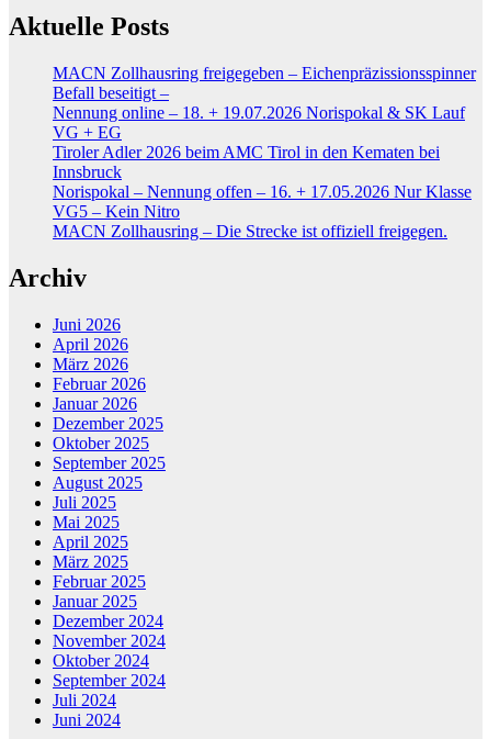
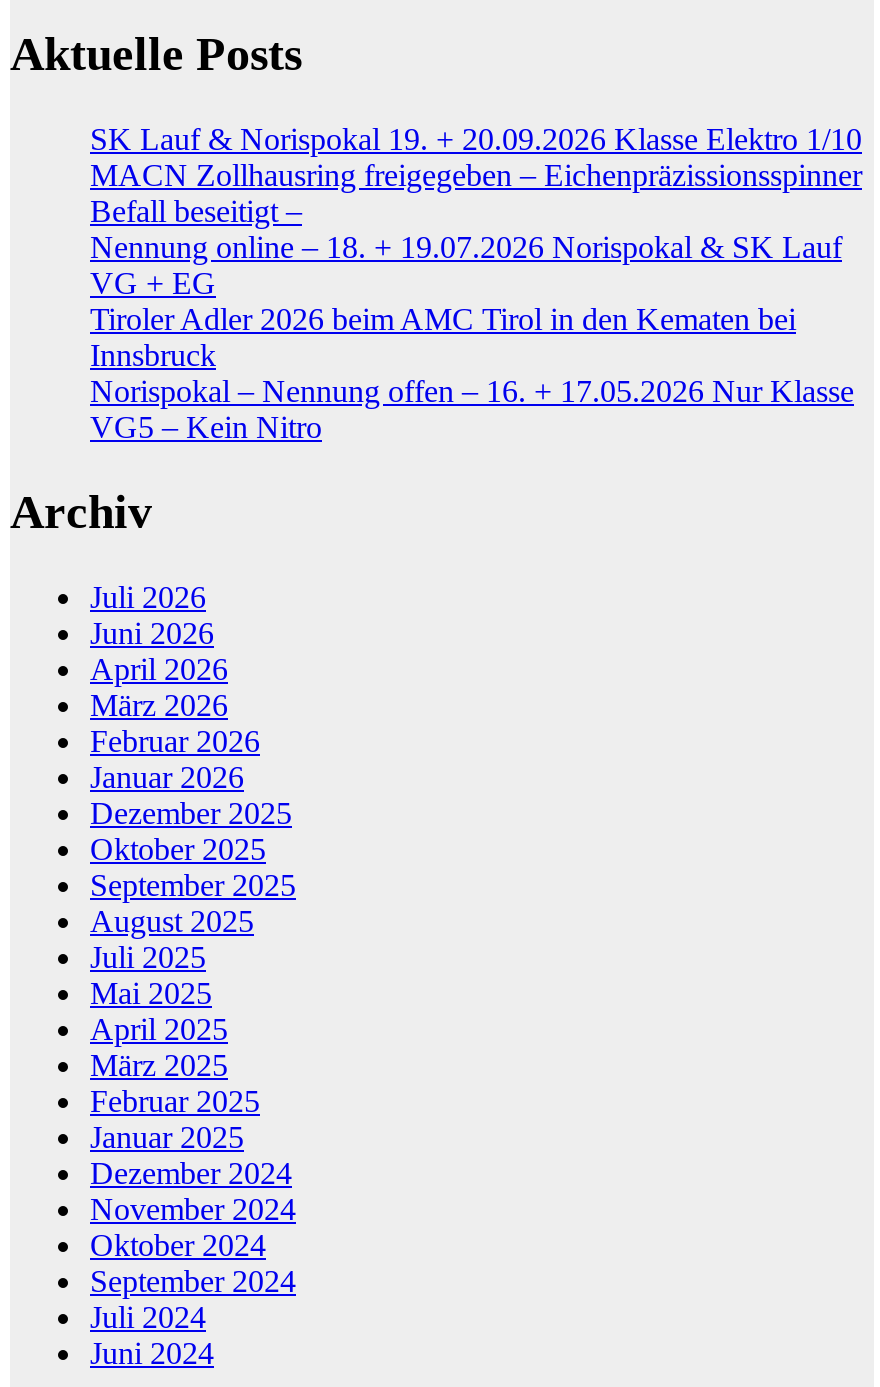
+ SK Lauf & Norispokal 19. + 20.09.2026 Klasse Elektro 1/10

- MACN Zollhausring – Die Strecke ist offiziell freigegen.

+ Juli 2026
